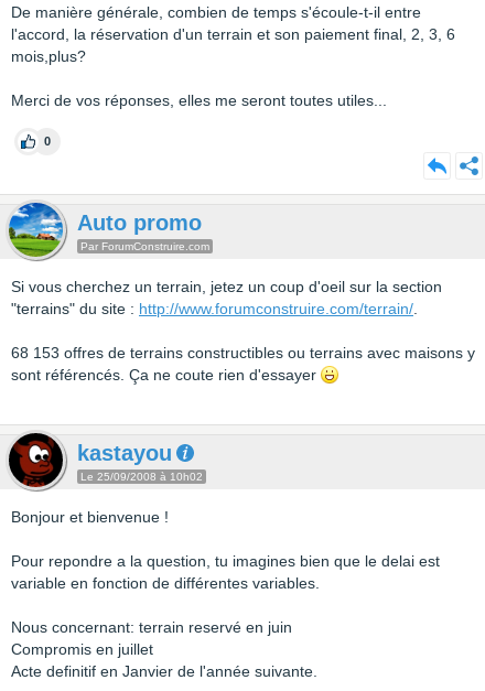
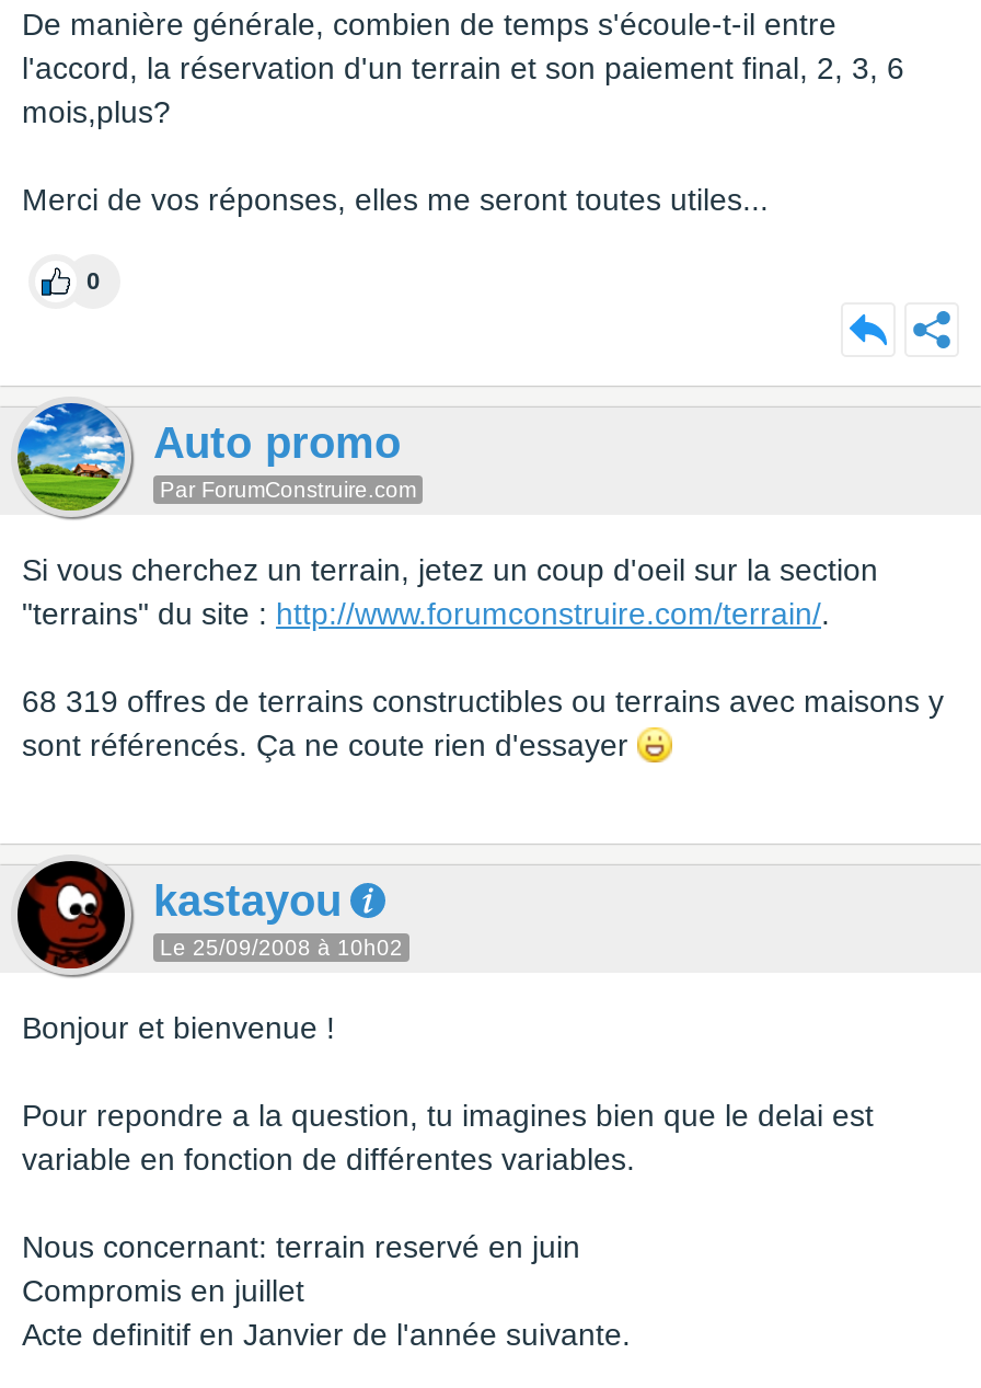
- 68 153 offres de terrains constructibles ou terrains avec maisons y
+ 68 319 offres de terrains constructibles ou terrains avec maisons y
